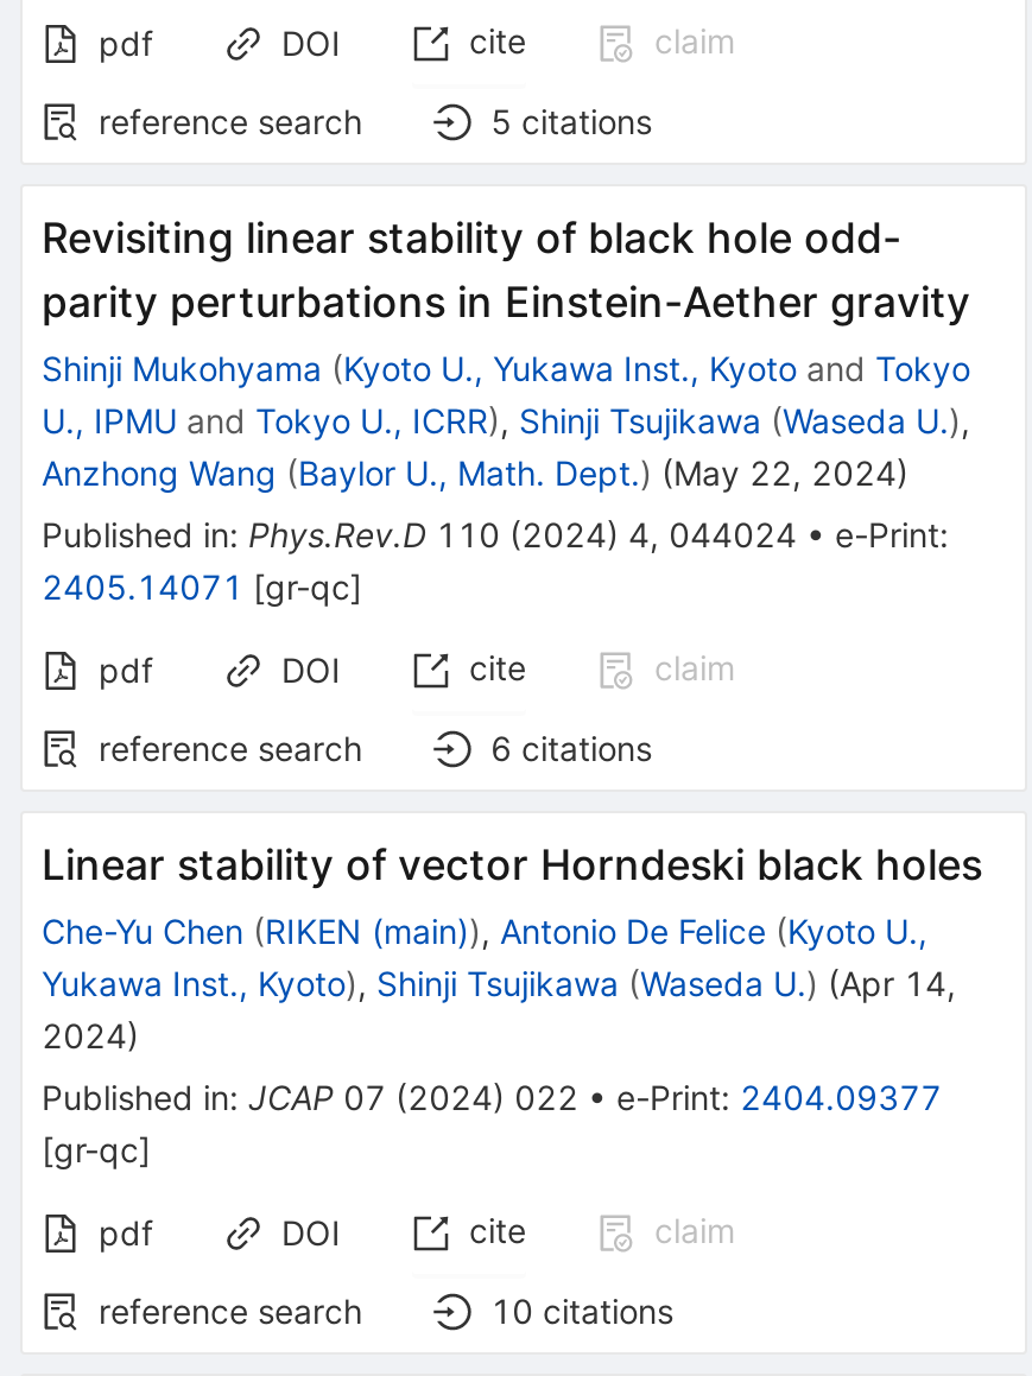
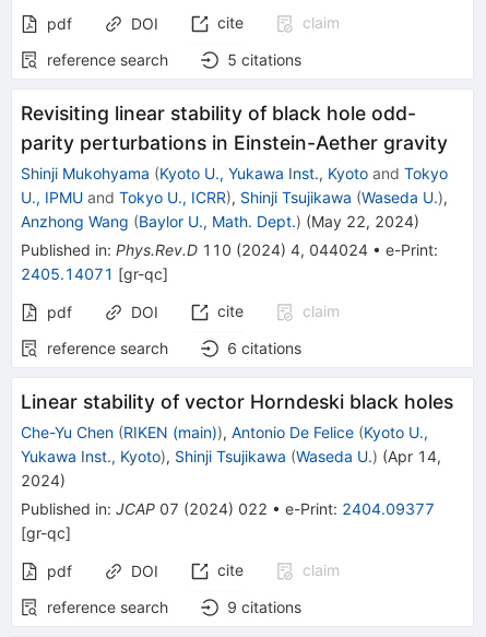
- 10 citations
+ 9 citations
